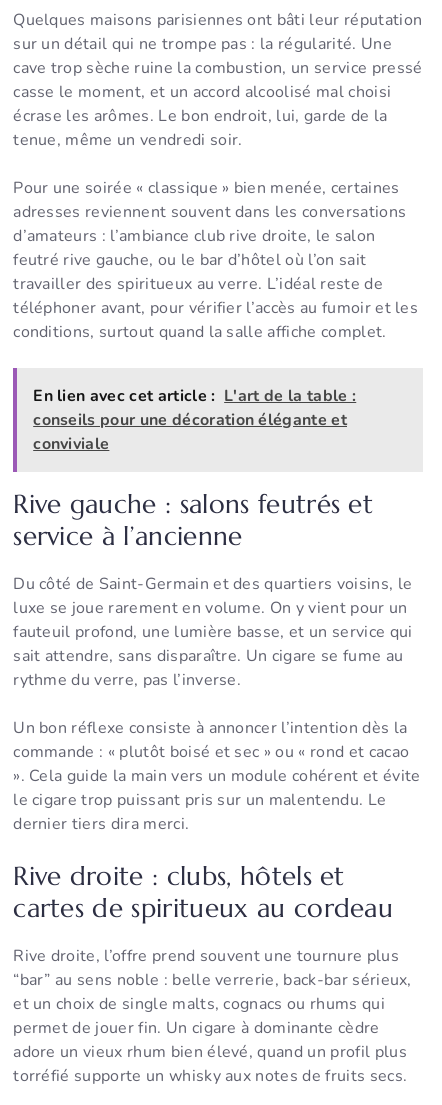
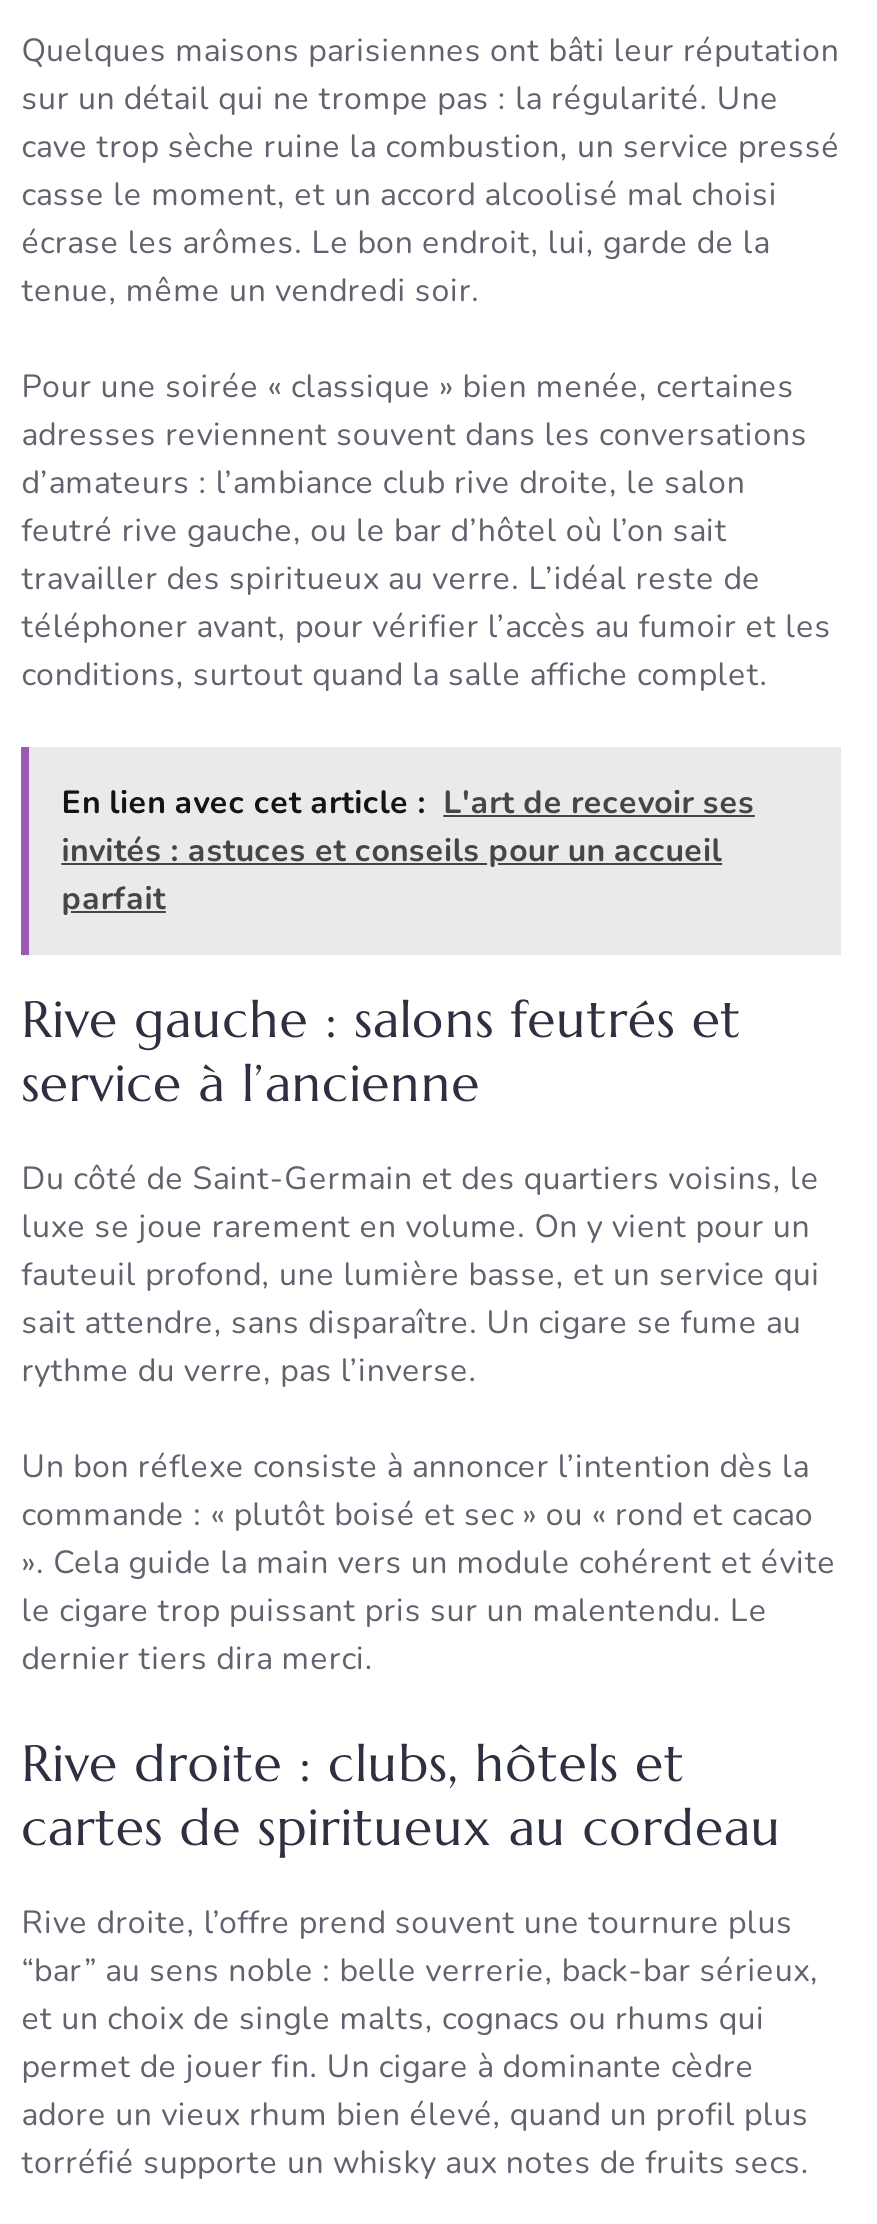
- En lien avec cet article : L'art de la table :
- conseils pour une décoration élégante et
- conviviale
+ En lien avec cet article : L'art de recevoir ses
+ invités : astuces et conseils pour un accueil
+ parfait
